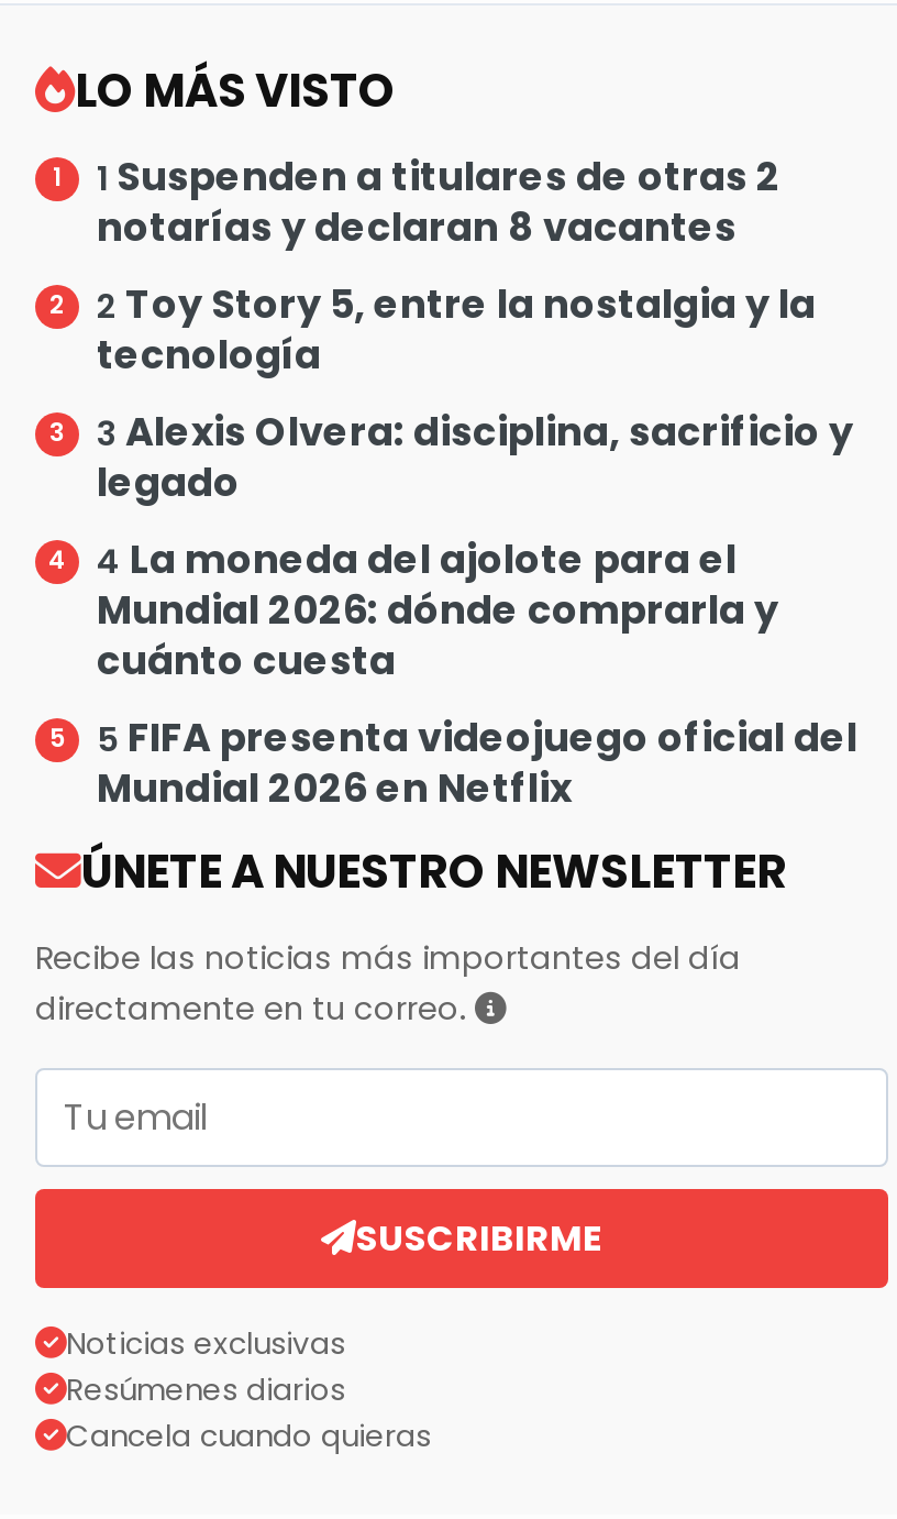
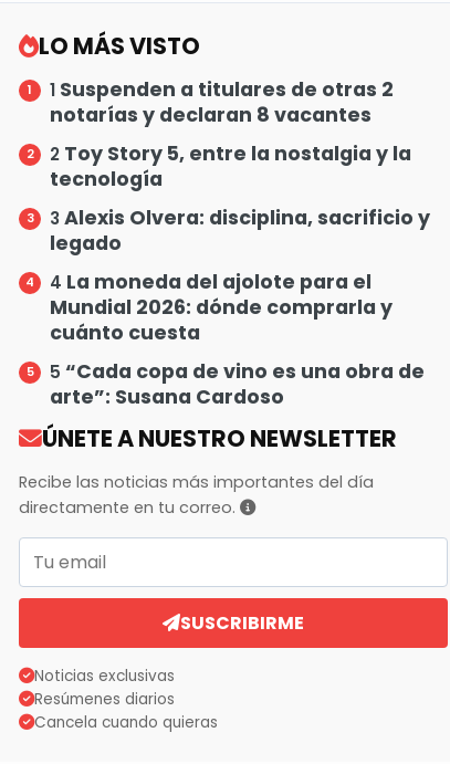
- 5 FIFA presenta videojuego oficial del
- Mundial 2026 en Netflix
+ 5 “Cada copa de vino es una obra de
+ arte”: Susana Cardoso
